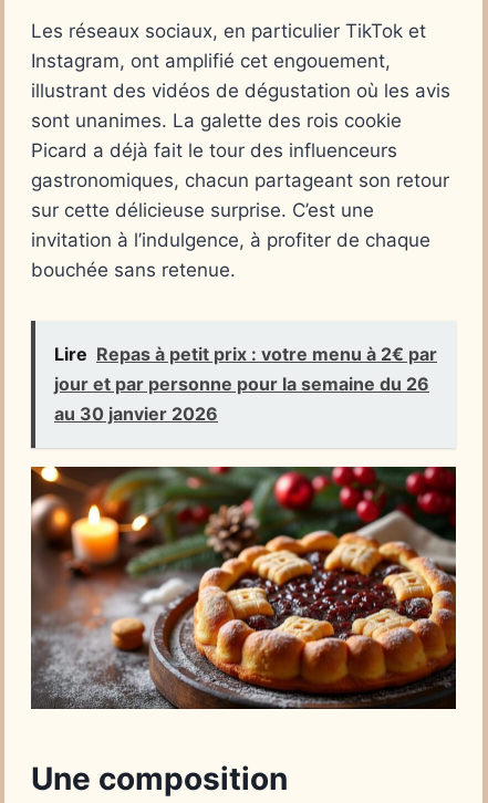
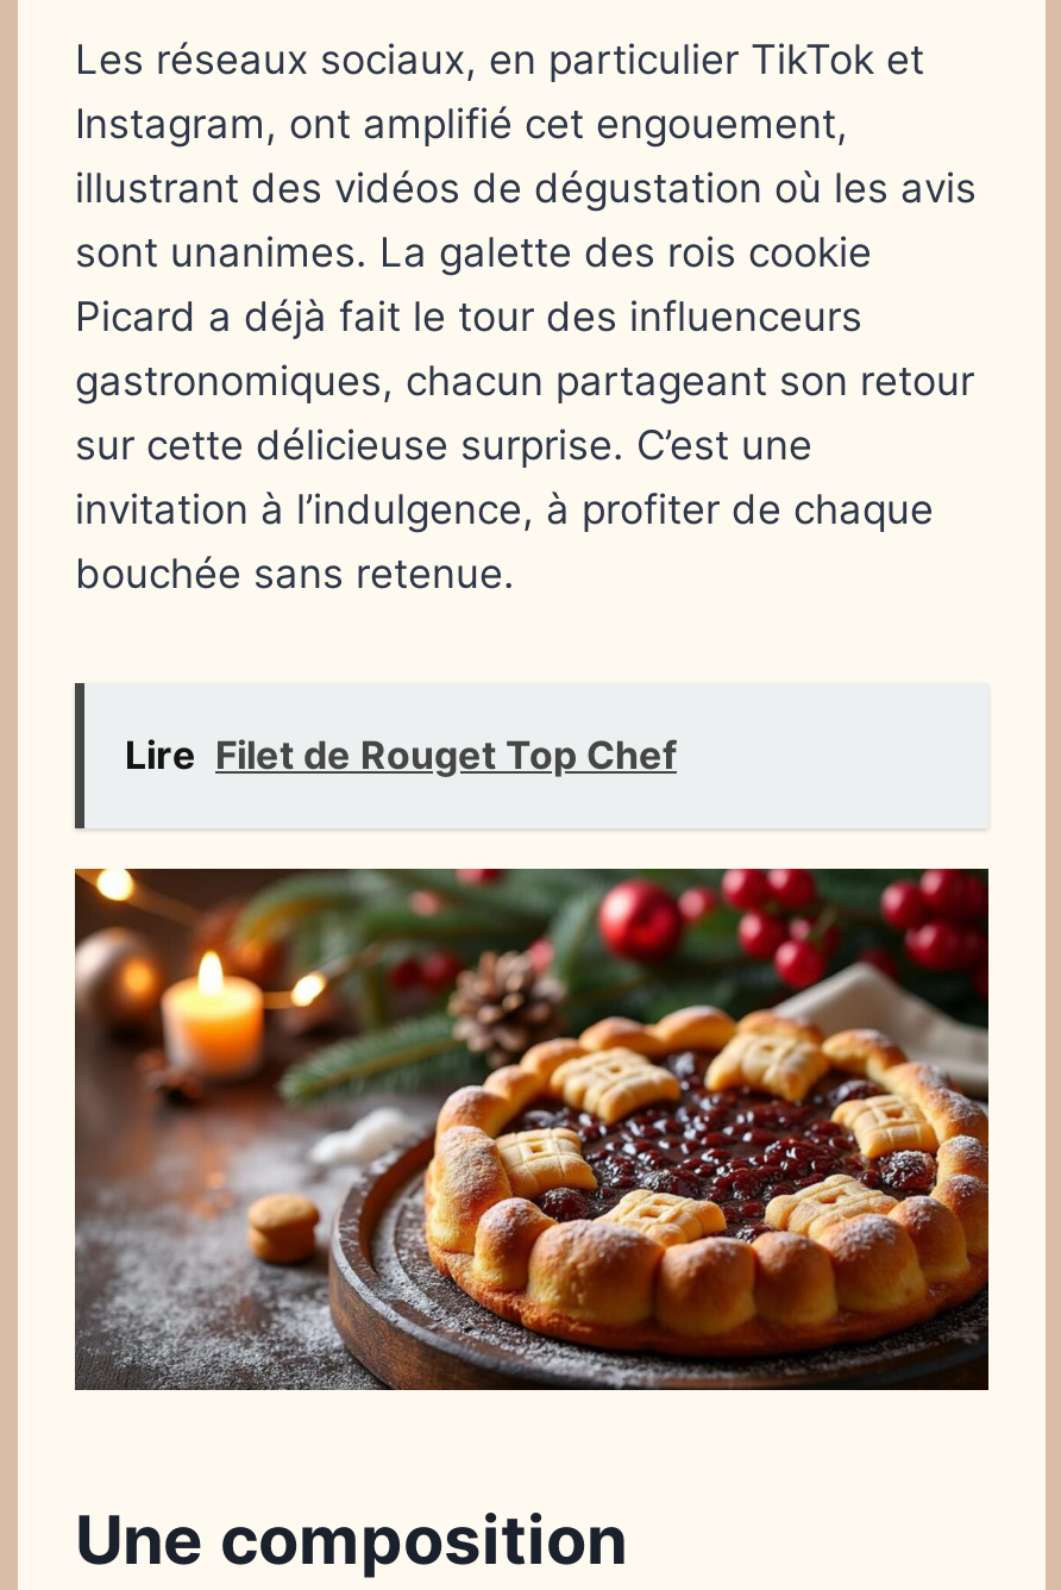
- Lire Repas à petit prix : votre menu à 2€ par
- jour et par personne pour la semaine du 26
- au 30 janvier 2026
+ Lire Filet de Rouget Top Chef
